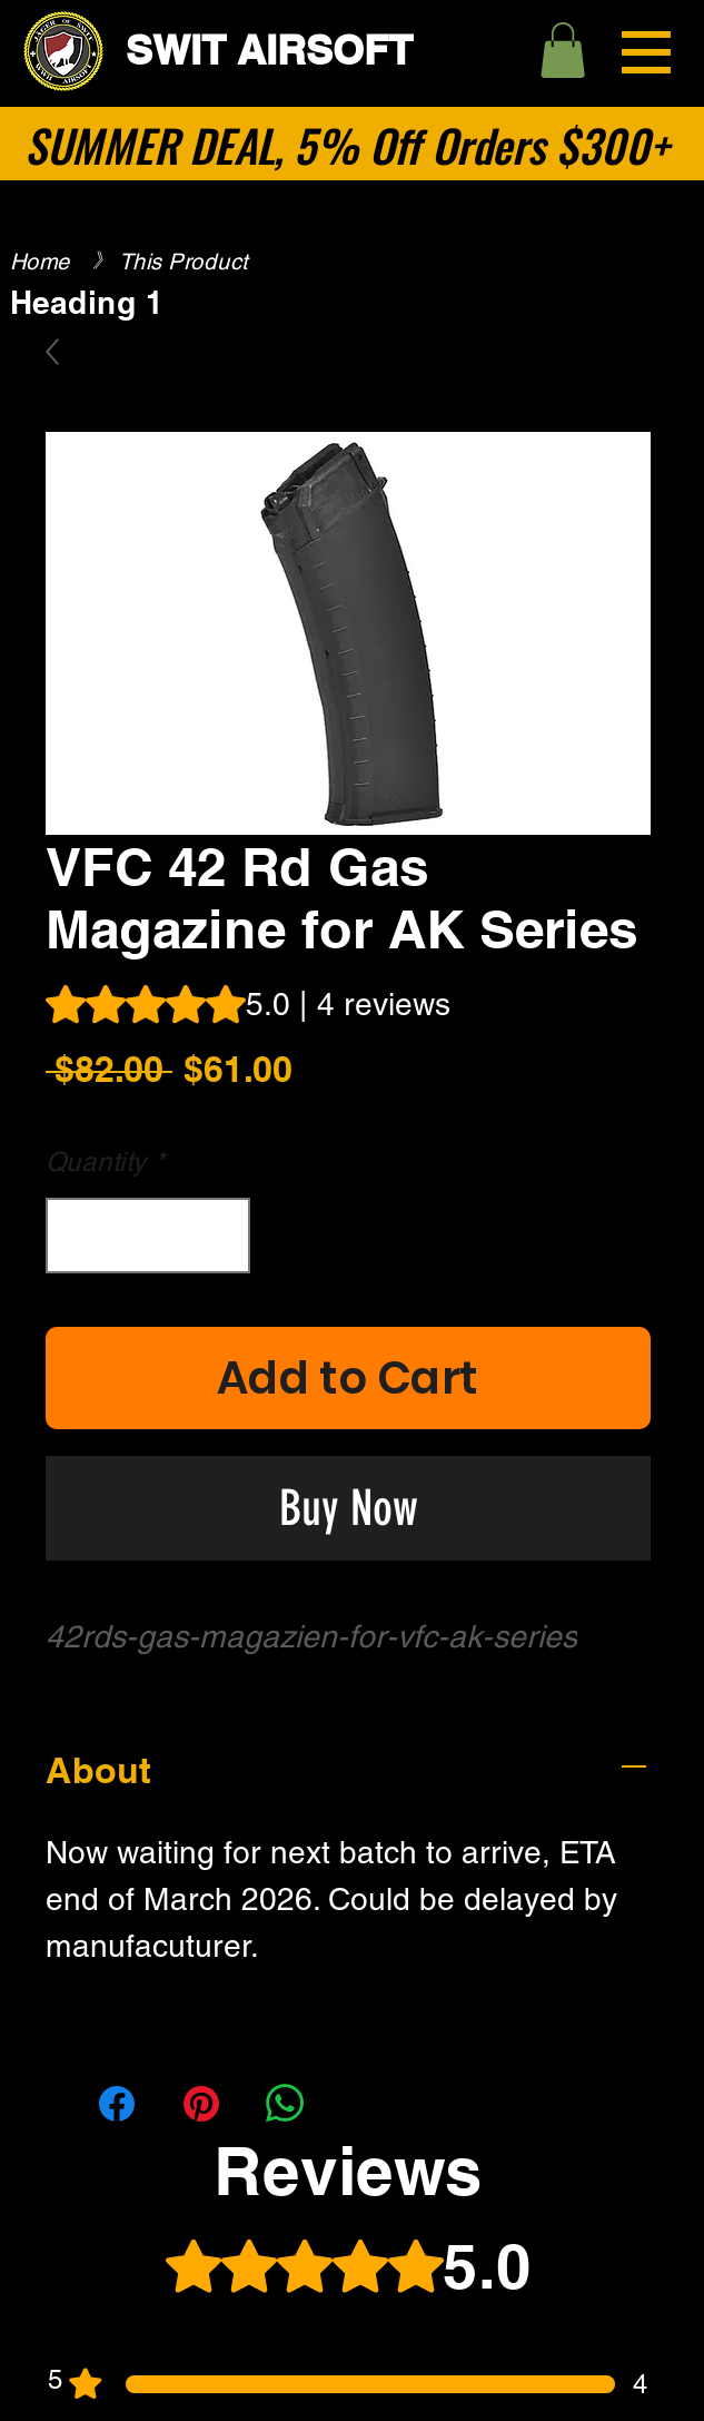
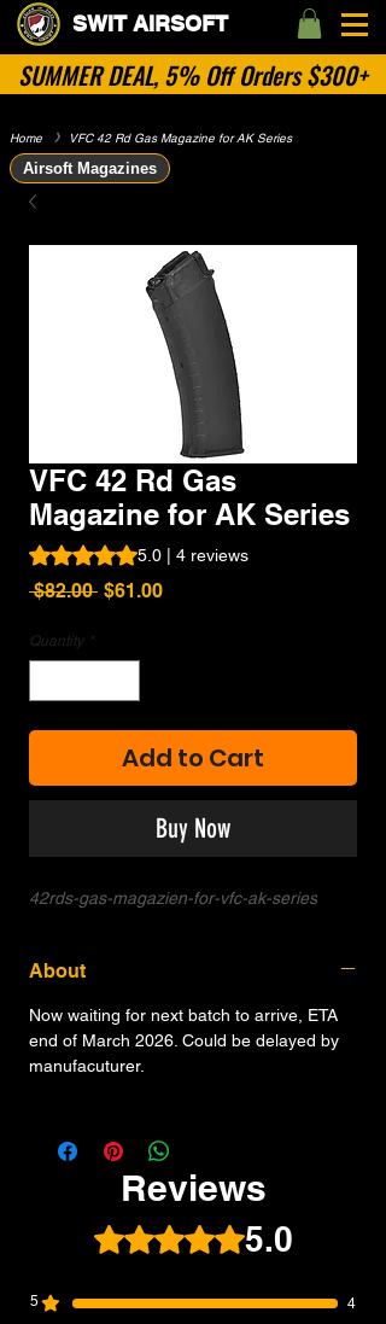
- 》 This Product
- Heading 1
+ 》 VFC 42 Rd Gas Magazine for AK Series
+ Airsoft Magazines
